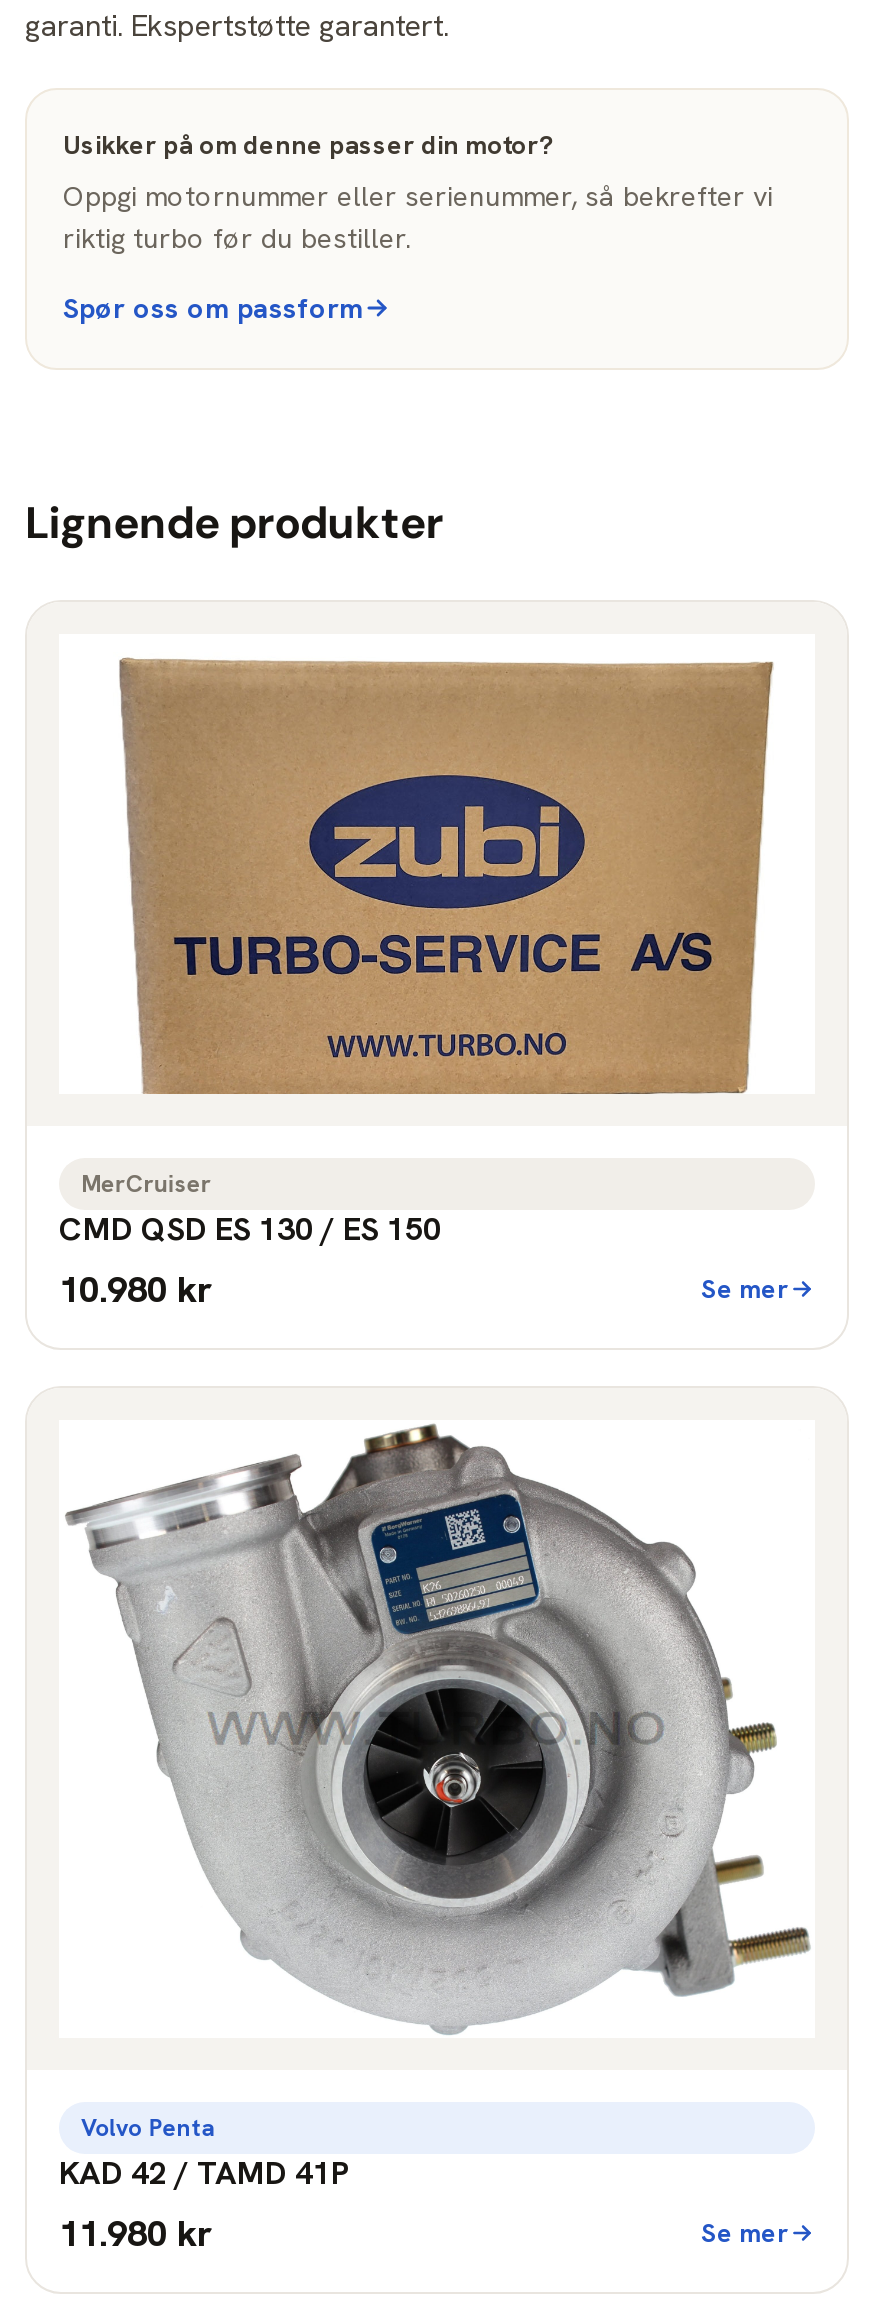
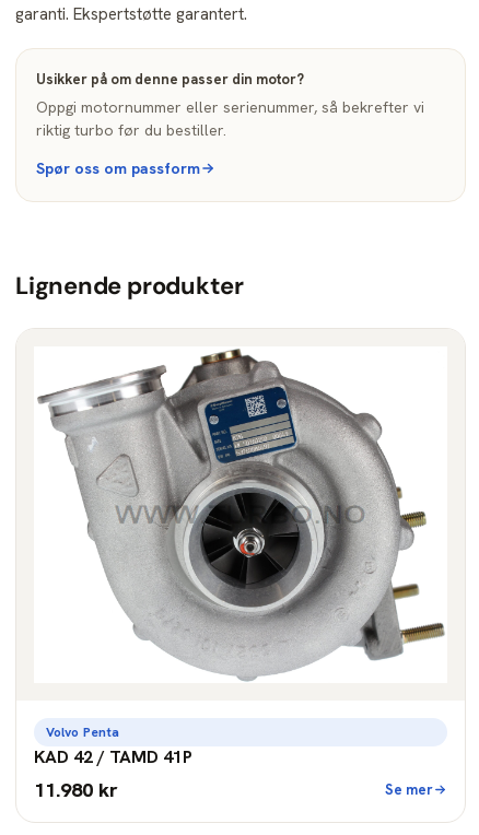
- [image]
- MerCruiser
- CMD QSD ES 130 / ES 150
- 10.980 kr
- Se mer
